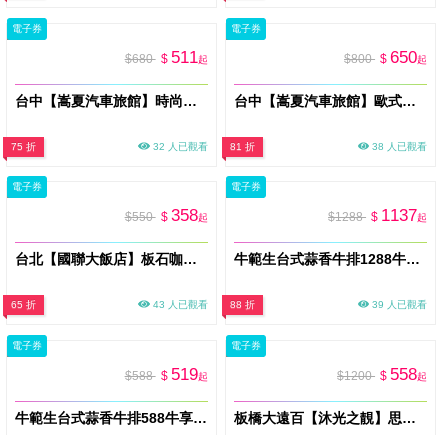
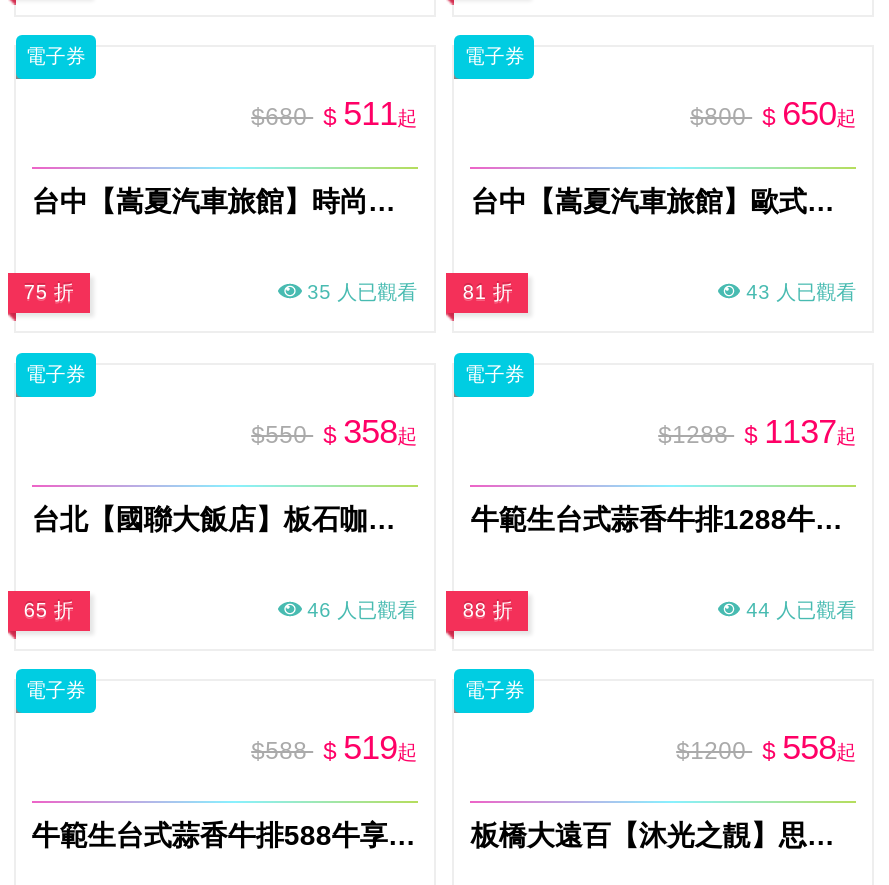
- 32 人已觀看
+ 35 人已觀看

- 38 人已觀看
+ 43 人已觀看

- 43 人已觀看
+ 46 人已觀看

- 39 人已觀看
+ 44 人已觀看
